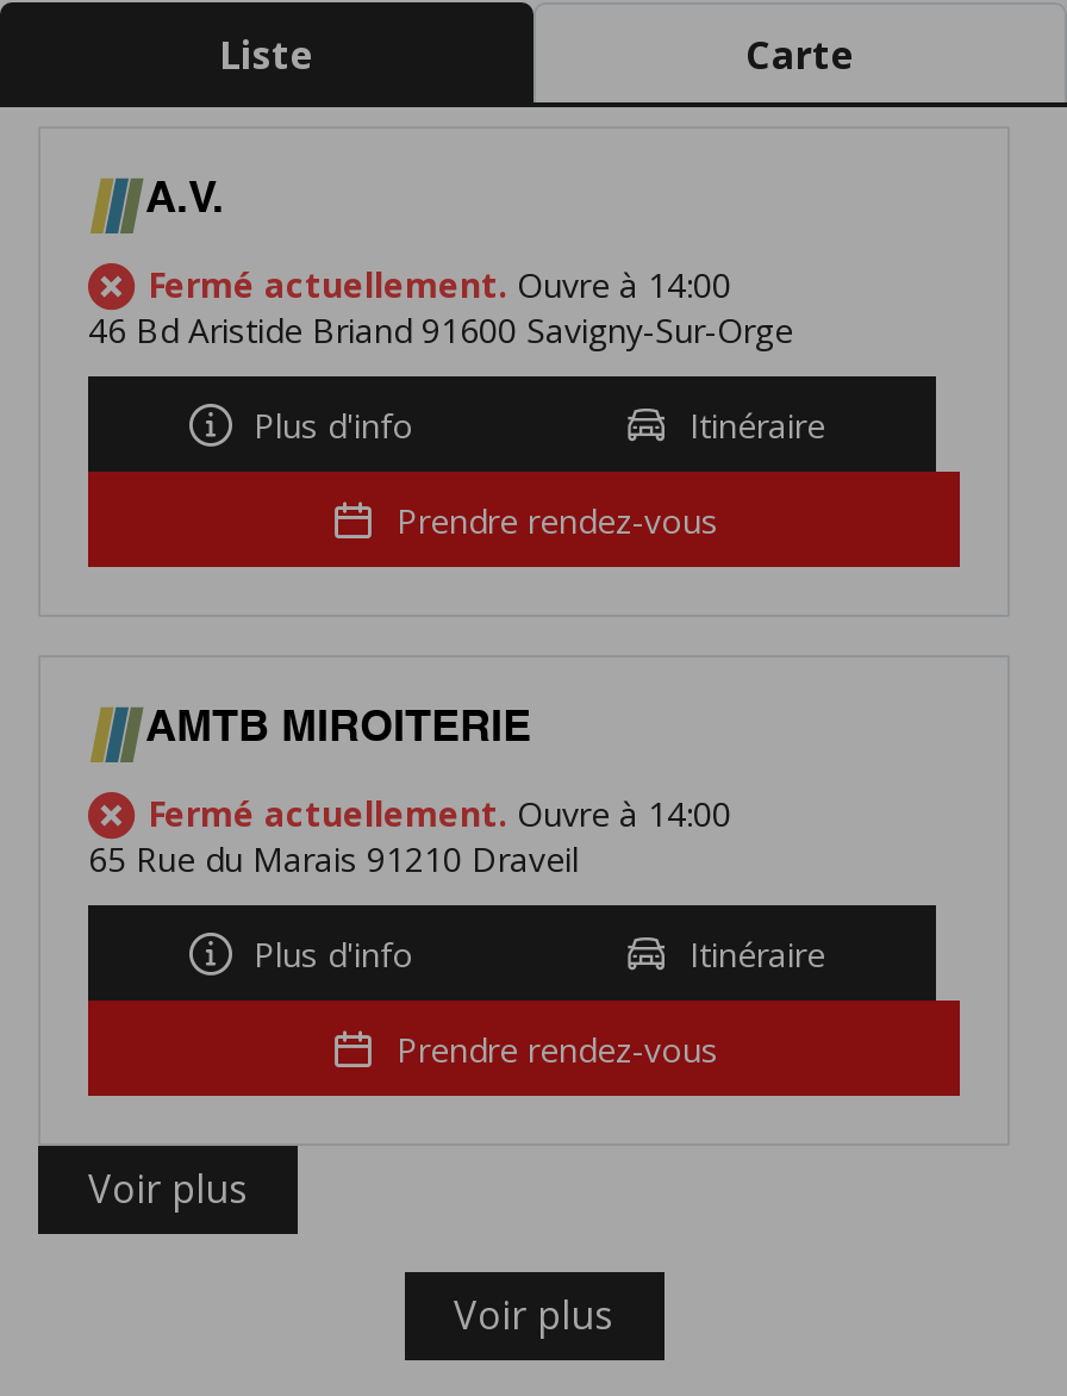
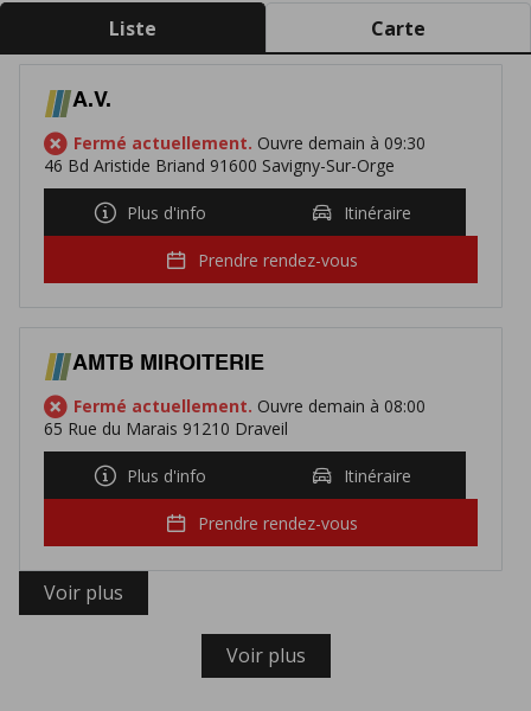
- Fermé actuellement. Ouvre à 14:00
+ Fermé actuellement. Ouvre demain à 09:30

- Fermé actuellement. Ouvre à 14:00
+ Fermé actuellement. Ouvre demain à 08:00
